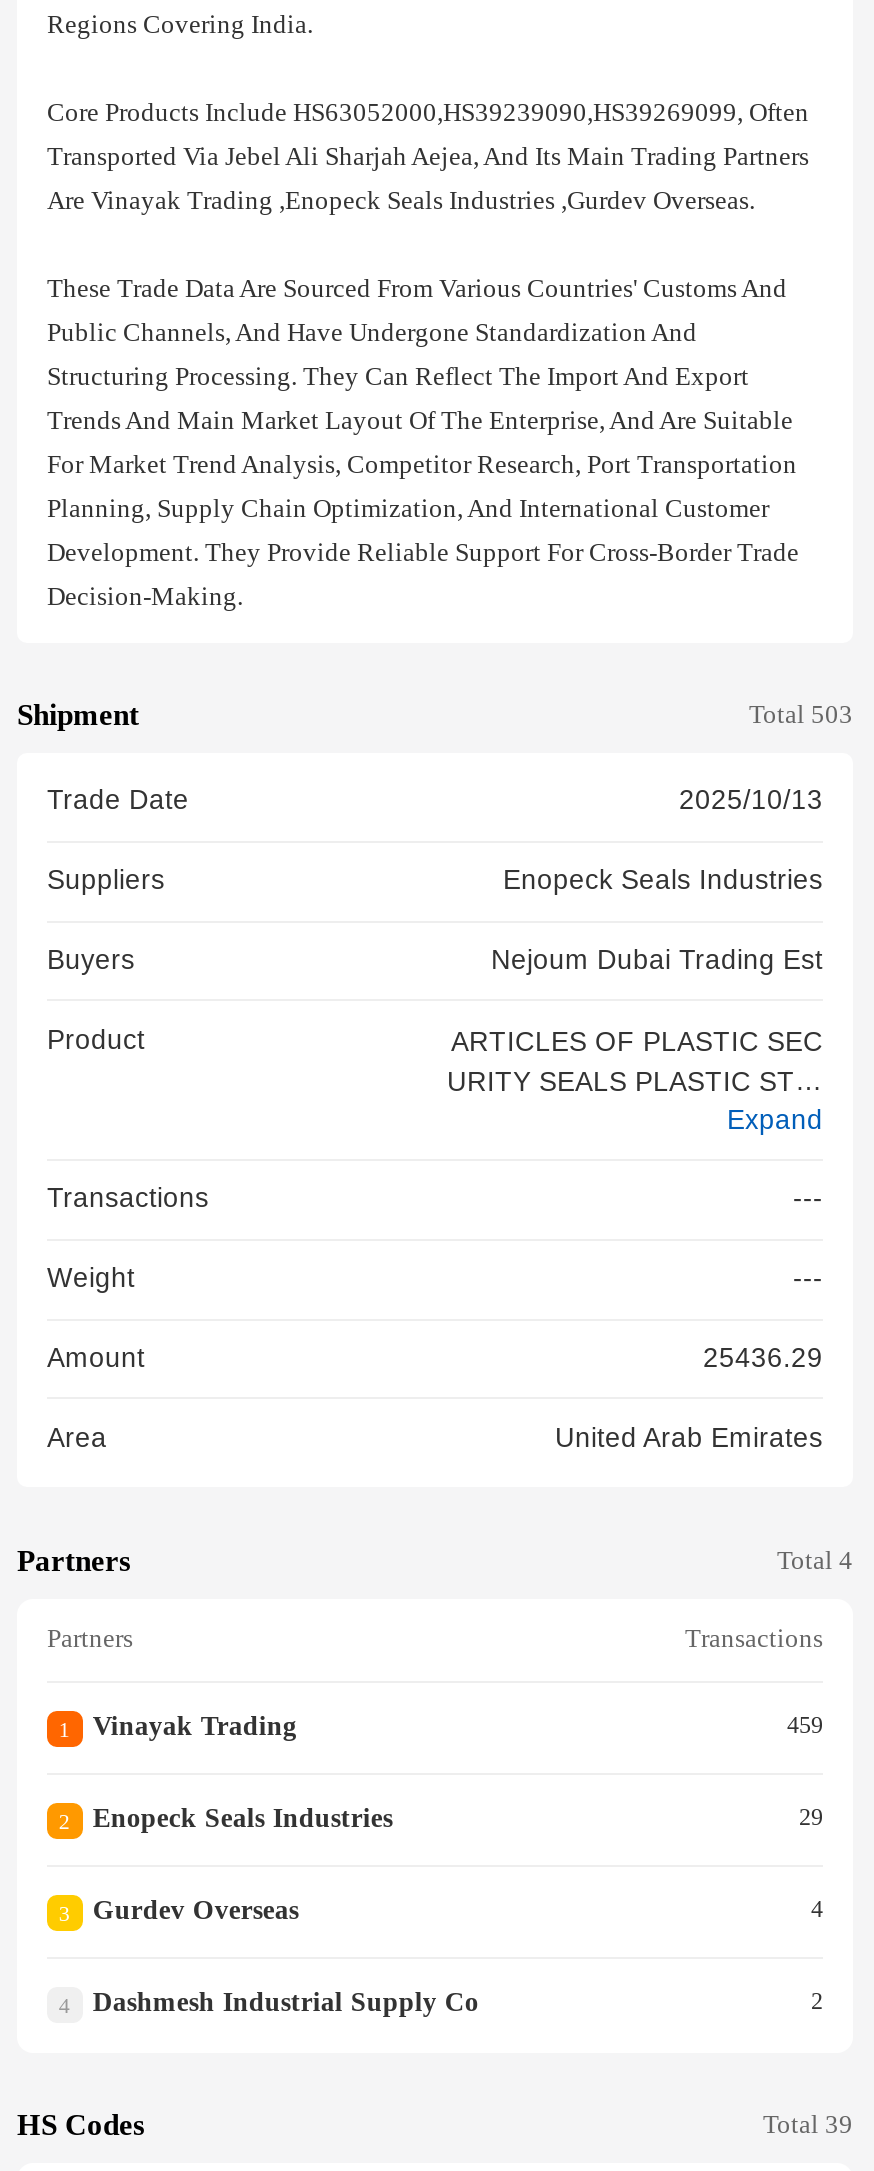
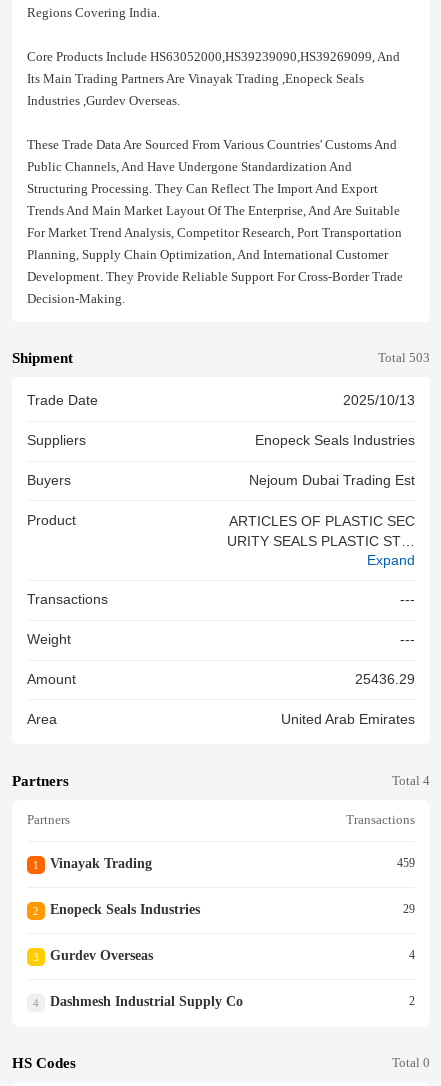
- Core Products Include HS63052000,HS39239090,HS39269099, Often
+ Core Products Include HS63052000,HS39239090,HS39269099, And

- Transported Via Jebel Ali Sharjah Aejea, And Its Main Trading Partners
+ Its Main Trading Partners Are Vinayak Trading ,enopeck Seals

- Are Vinayak Trading ,enopeck Seals Industries ,gurdev Overseas.
+ Industries ,gurdev Overseas.

- Total 39
+ Total 0
